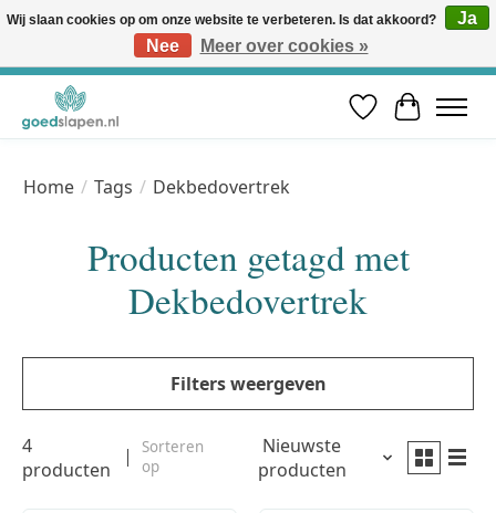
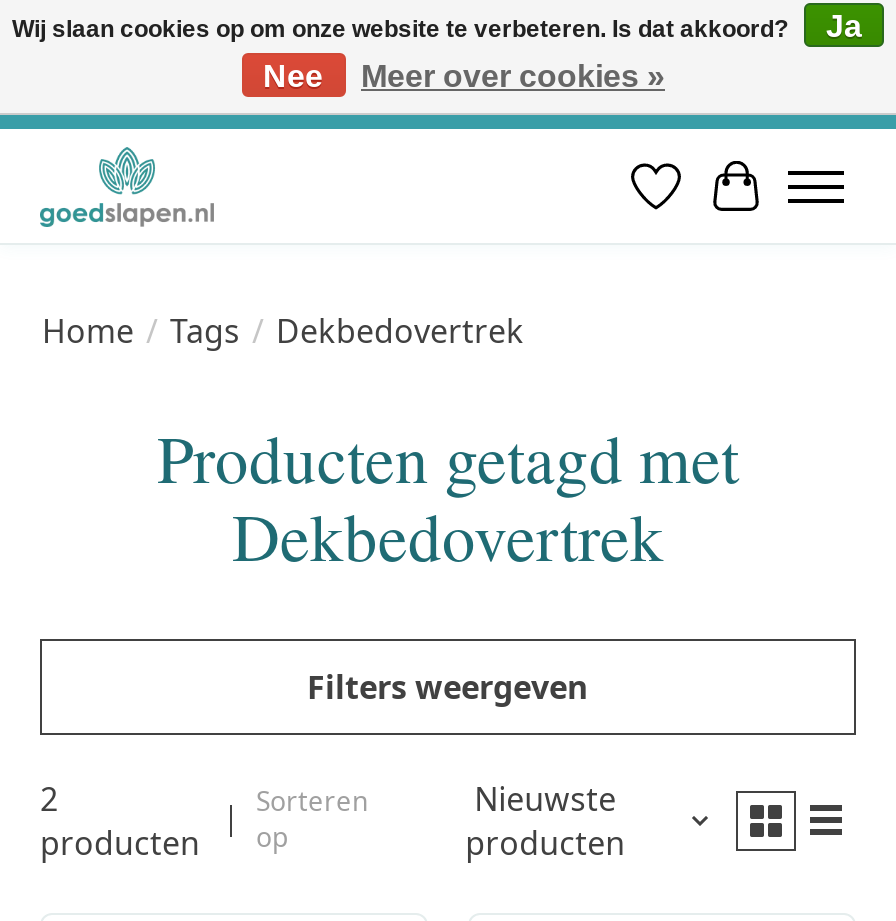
- 4
+ 2
